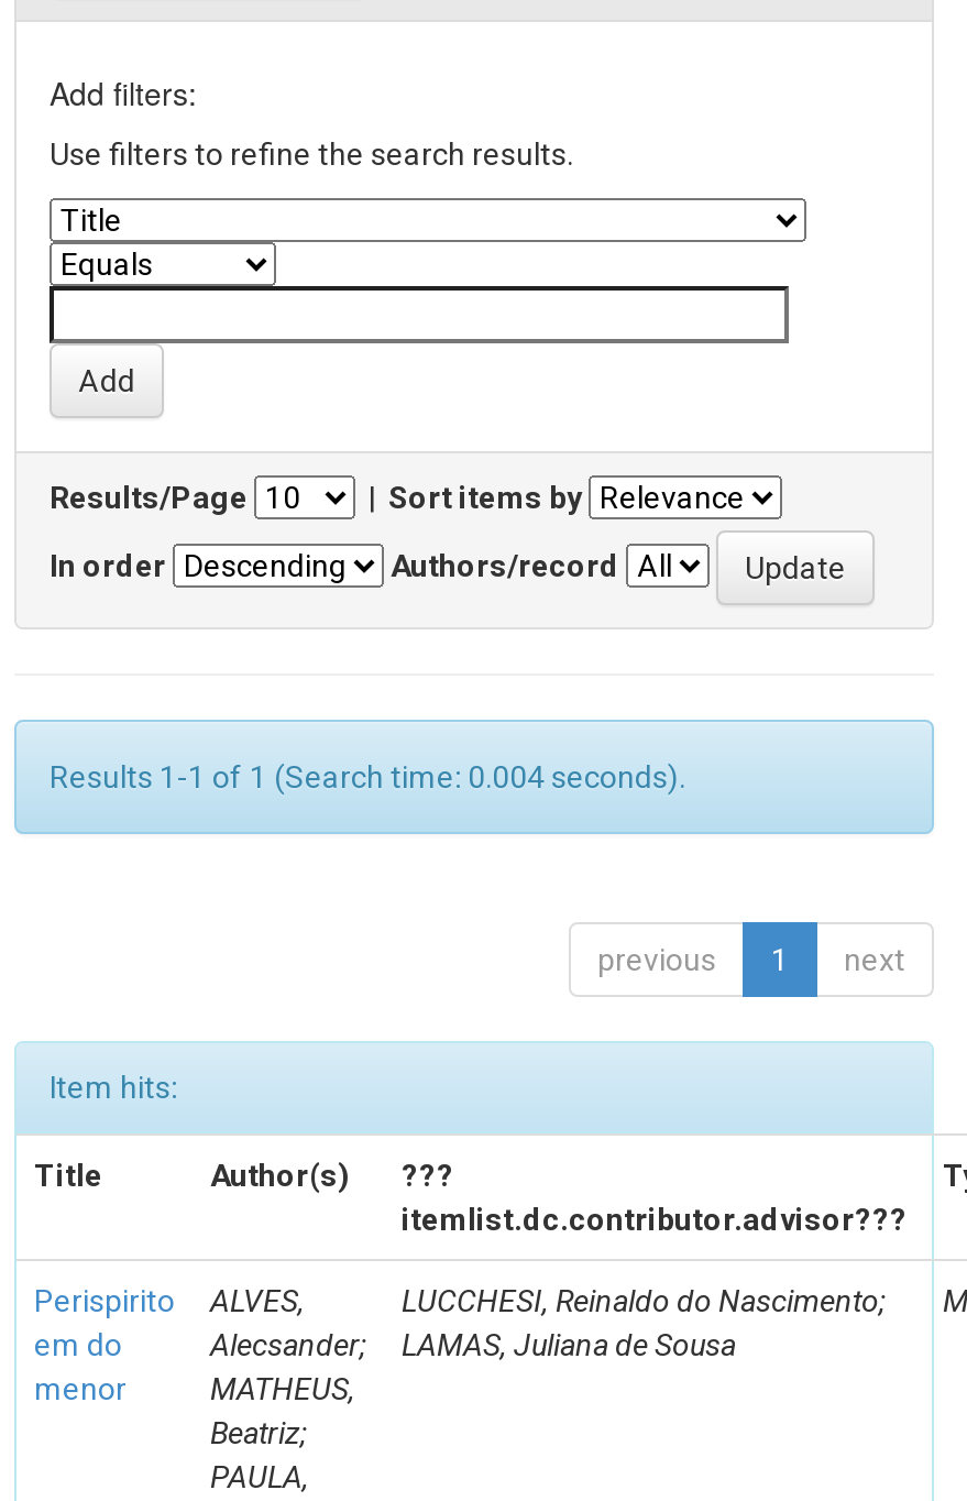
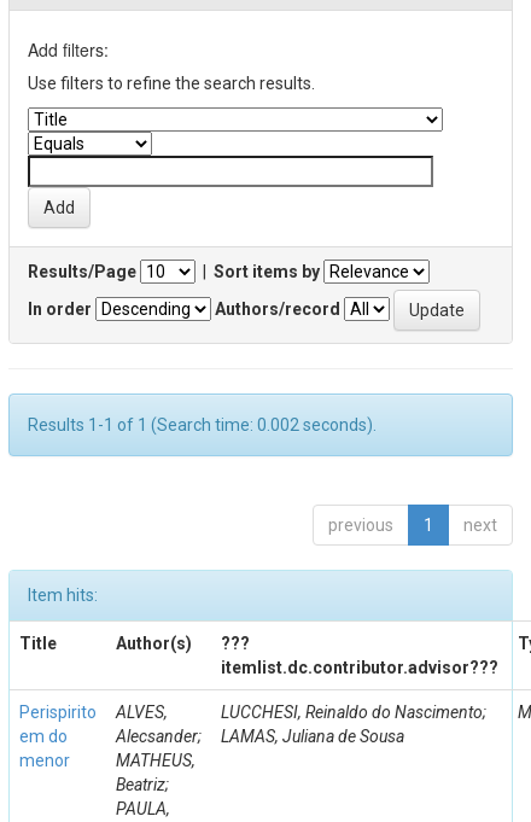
- Results 1-1 of 1 (Search time: 0.004 seconds).
+ Results 1-1 of 1 (Search time: 0.002 seconds).
